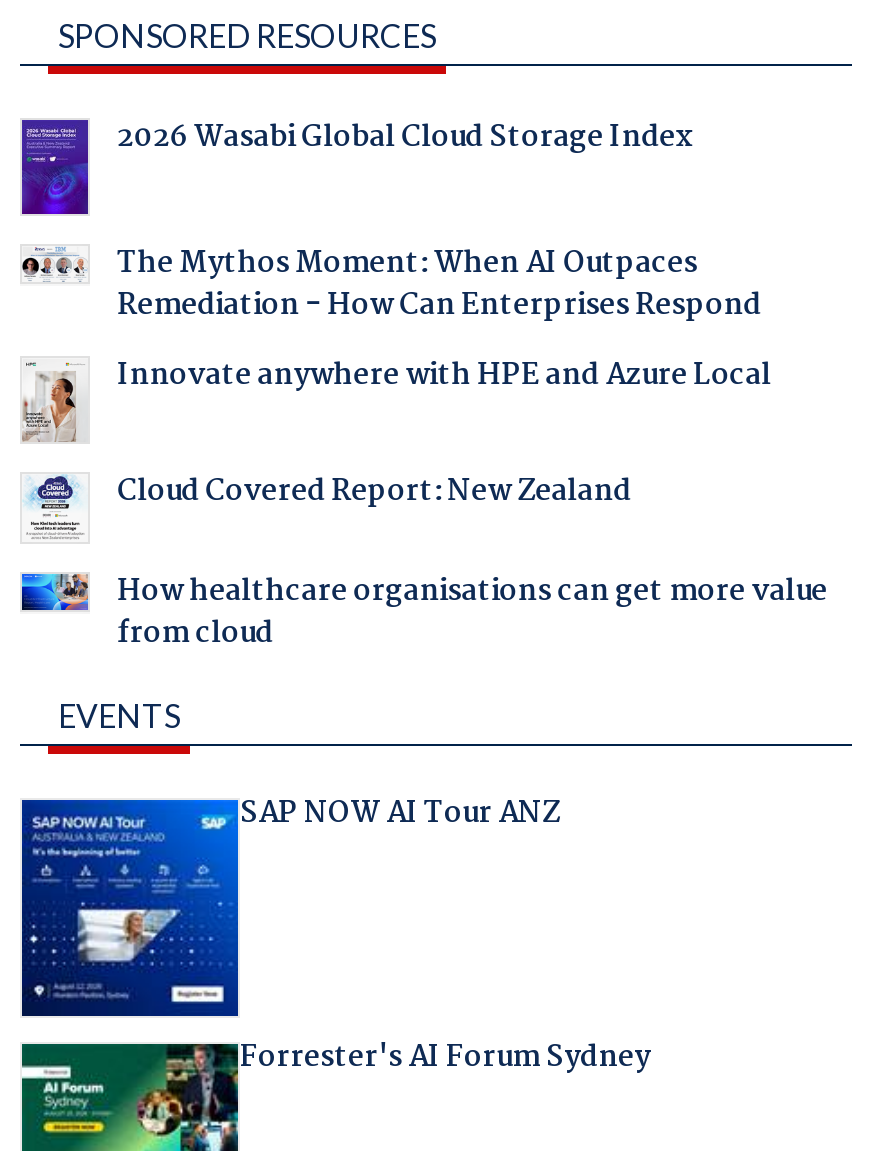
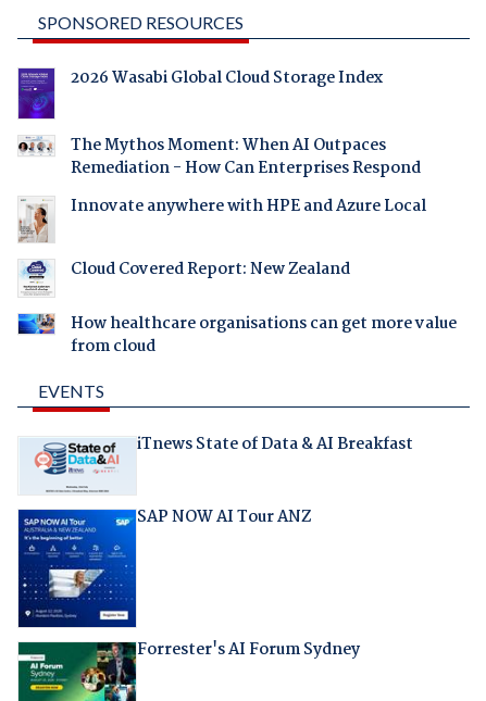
+ [image]
+ iTnews State of Data & AI Breakfast
